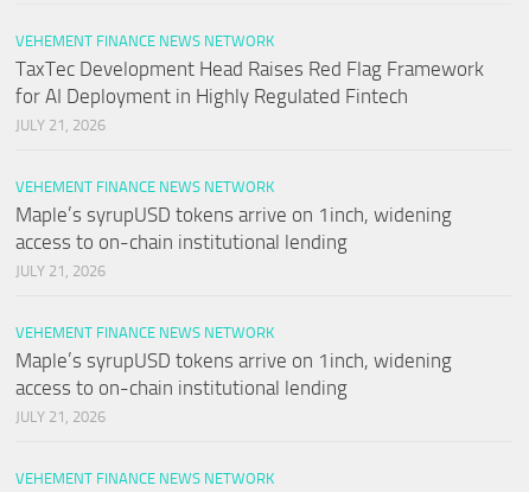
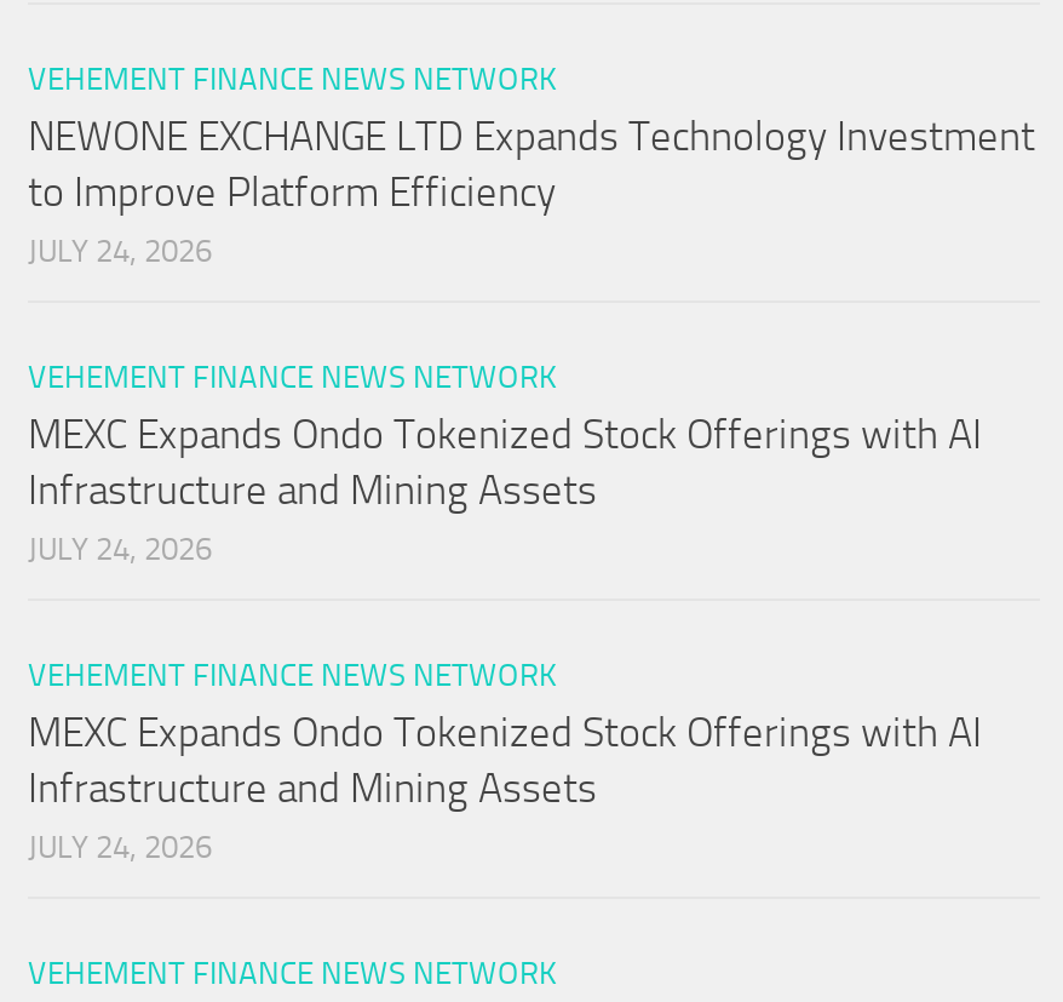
- TaxTec Development Head Raises Red Flag Framework
- for AI Deployment in Highly Regulated Fintech
- JULY 21, 2026
+ NEWONE EXCHANGE LTD Expands Technology Investment
+ to Improve Platform Efficiency
+ JULY 24, 2026

- Maple’s syrupUSD tokens arrive on 1inch, widening
- access to on-chain institutional lending
- JULY 21, 2026
+ MEXC Expands Ondo Tokenized Stock Offerings with AI
+ Infrastructure and Mining Assets
+ JULY 24, 2026

- Maple’s syrupUSD tokens arrive on 1inch, widening
- access to on-chain institutional lending
- JULY 21, 2026
+ MEXC Expands Ondo Tokenized Stock Offerings with AI
+ Infrastructure and Mining Assets
+ JULY 24, 2026
